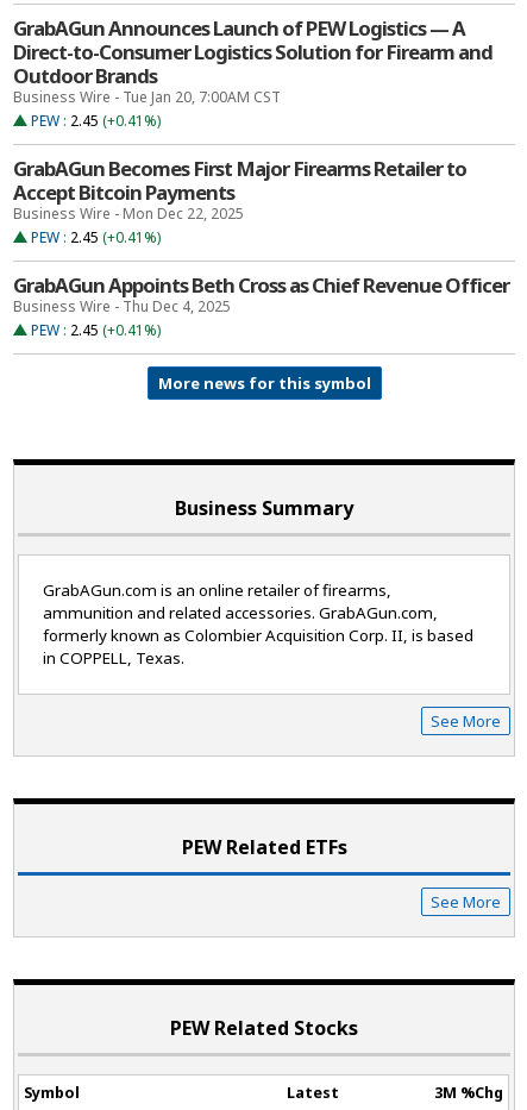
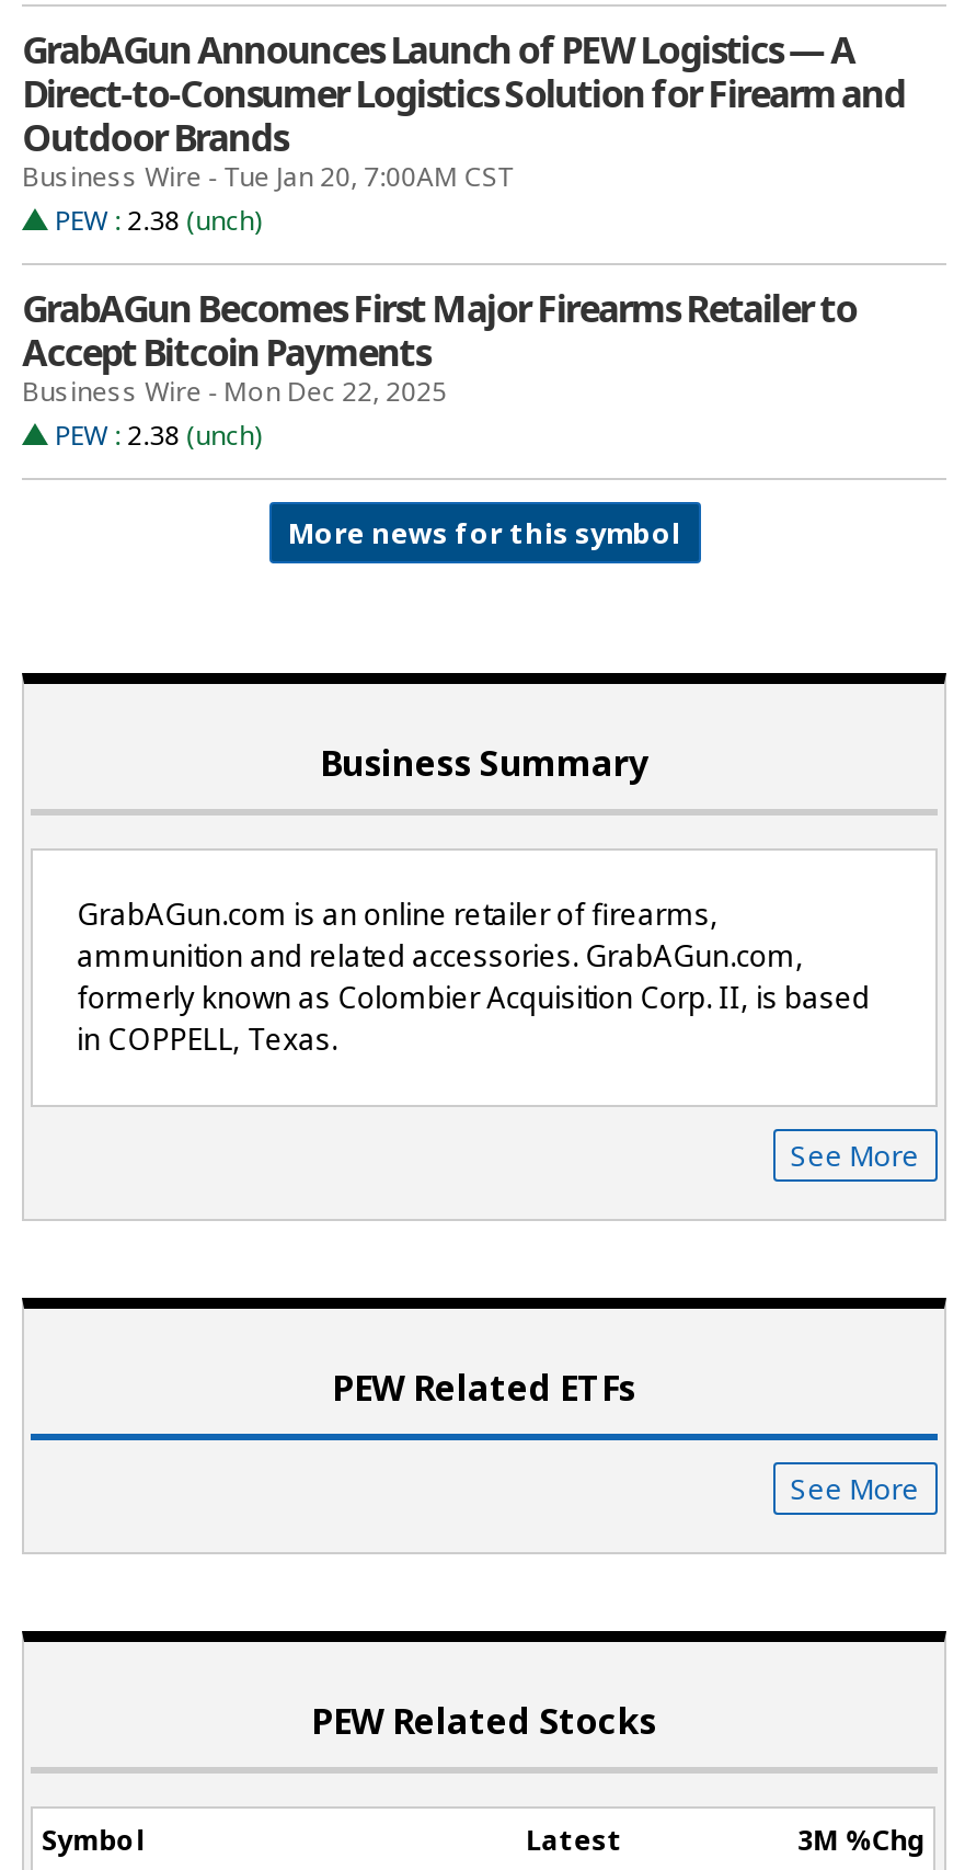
- PEW : 2.45 (+0.41%)
+ PEW : 2.38 (unch)

- PEW : 2.45 (+0.41%)
- GrabAGun Appoints Beth Cross as Chief Revenue Officer
- Business Wire - Thu Dec 4, 2025
- PEW : 2.45 (+0.41%)
+ PEW : 2.38 (unch)
